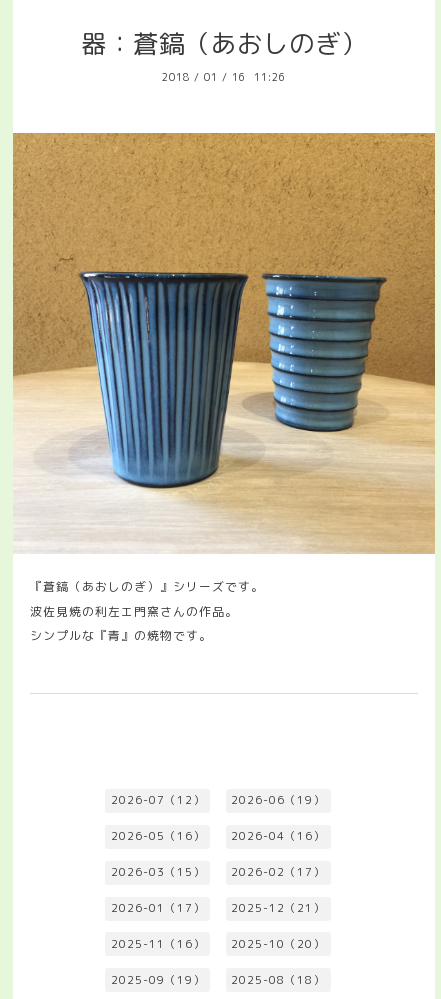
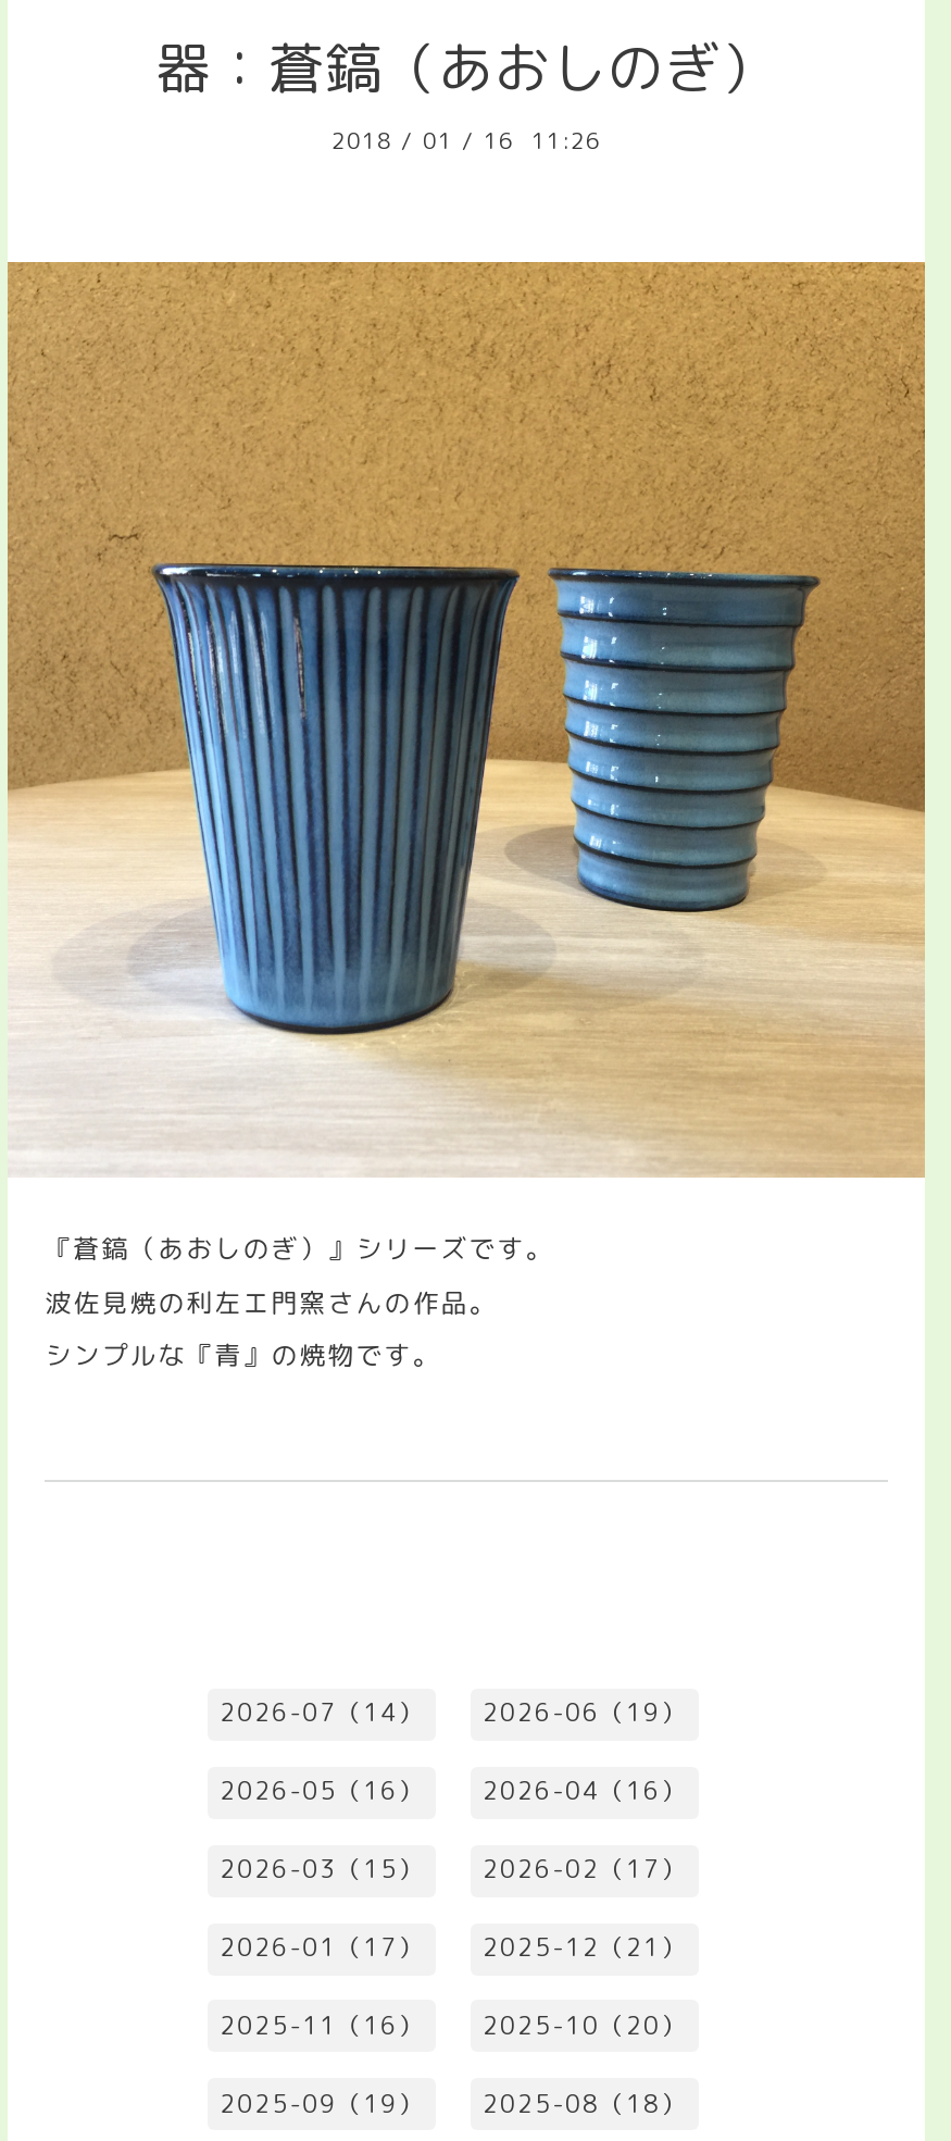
- 2026-07（12） 2026-06（19）
+ 2026-07（14） 2026-06（19）
